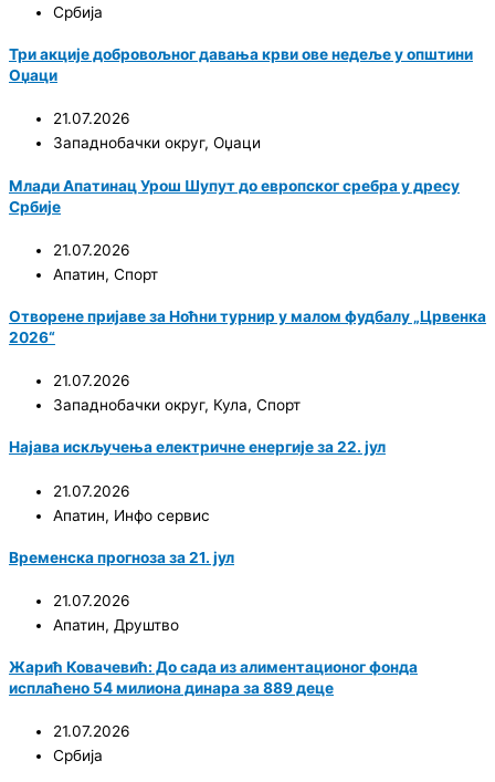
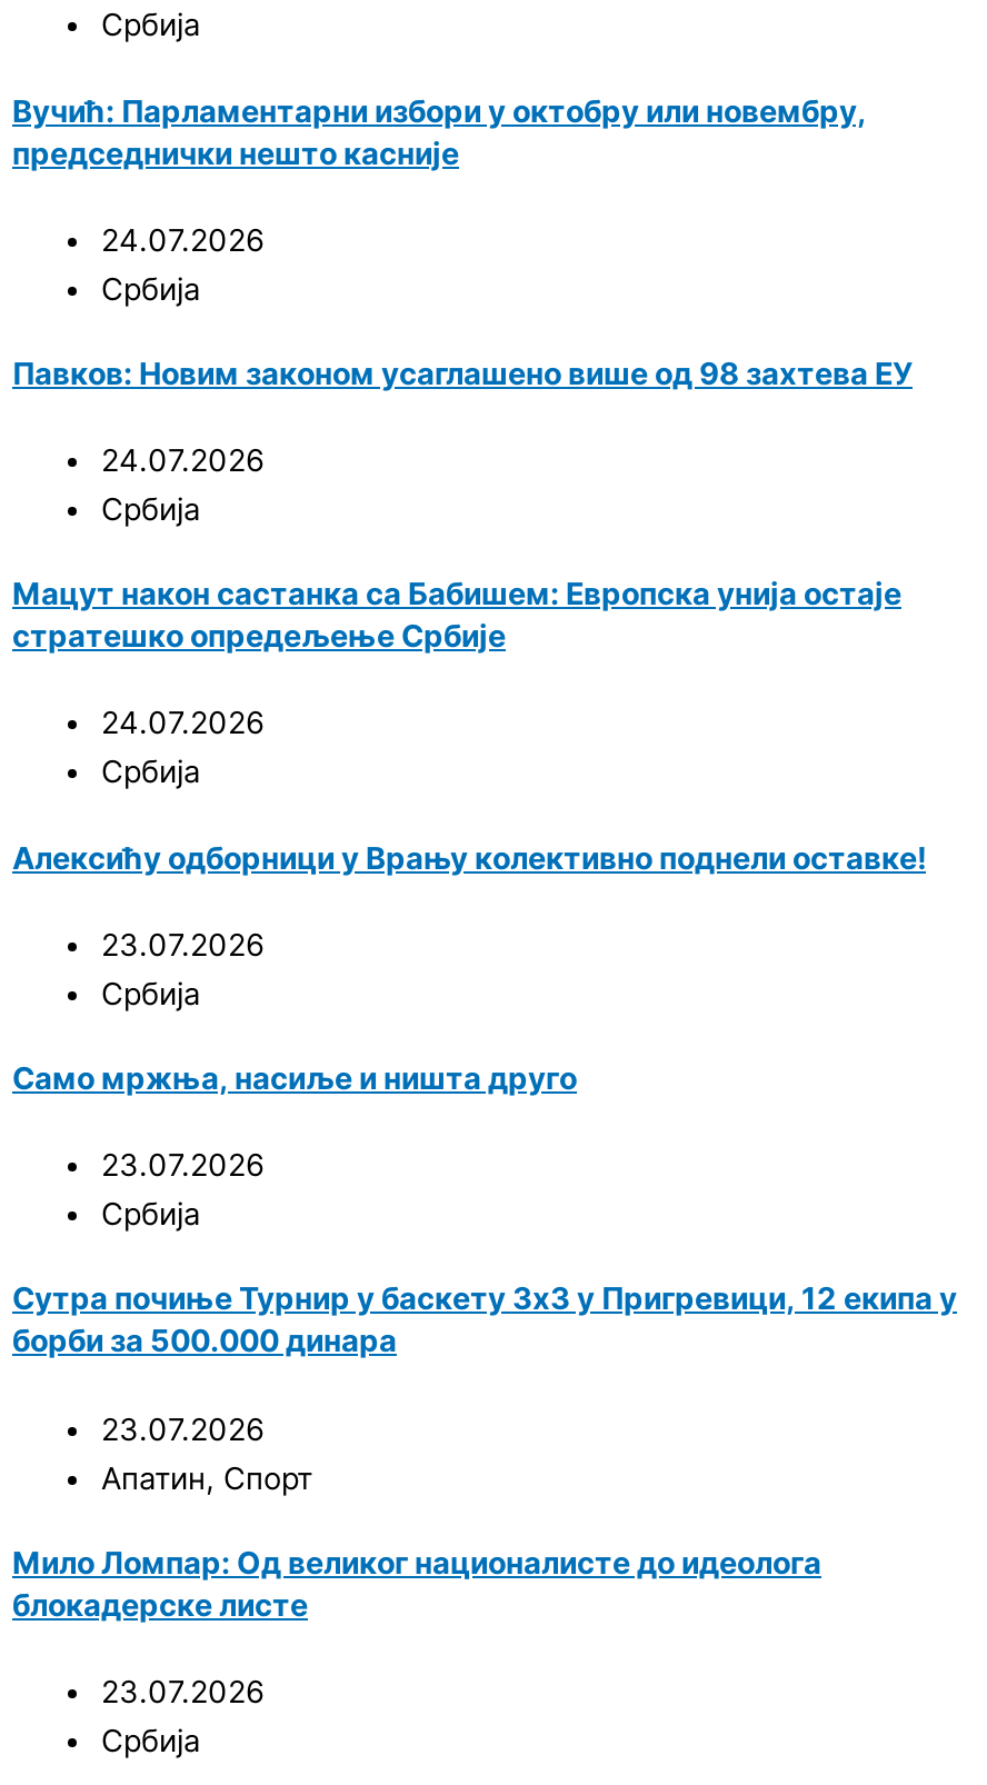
- Три акције добровољног давања крви ове недеље у општини
- Оџаци
- 21.07.2026
- Западнобачки округ, Оџаци
- Млади Апатинац Урош Шупут до европског сребра у дресу
- Србије
- 21.07.2026
+ Вучић: Парламентарни избори у октобру или новембру,
+ председнички нешто касније
+ 24.07.2026
+ Србија
+ Павков: Новим законом усаглашено више од 98 захтева ЕУ
+ 24.07.2026
+ Србија
+ Мацут након састанка са Бабишем: Европска унија остаје
+ стратешко опредељење Србије
+ 24.07.2026
+ Србија
+ Алексићу одборници у Врању колективно поднели оставке!
+ 23.07.2026
+ Србија
+ Само мржња, насиље и ништа друго
+ 23.07.2026
+ Србија
+ Сутра почиње Турнир у баскету 3х3 у Пригревици, 12 екипа у
+ борби за 500.000 динара
+ 23.07.2026

moved down: Апатин, Спорт

- Отворене пријаве за Ноћни турнир у малом фудбалу „Црвенка
- 2026“
- 21.07.2026
- Западнобачки округ, Кула, Спорт
- Најава искључења електричне енергије за 22. јул
- 21.07.2026
- Апатин, Инфо сервис
- Временска прогноза за 21. јул
- 21.07.2026
- Апатин, Друштво
- Жарић Ковачевић: До сада из алиментационог фонда
- исплаћено 54 милиона динара за 889 деце
- 21.07.2026
+ Мило Ломпар: Од великог националисте до идеолога
+ блокадерске листе
+ 23.07.2026
